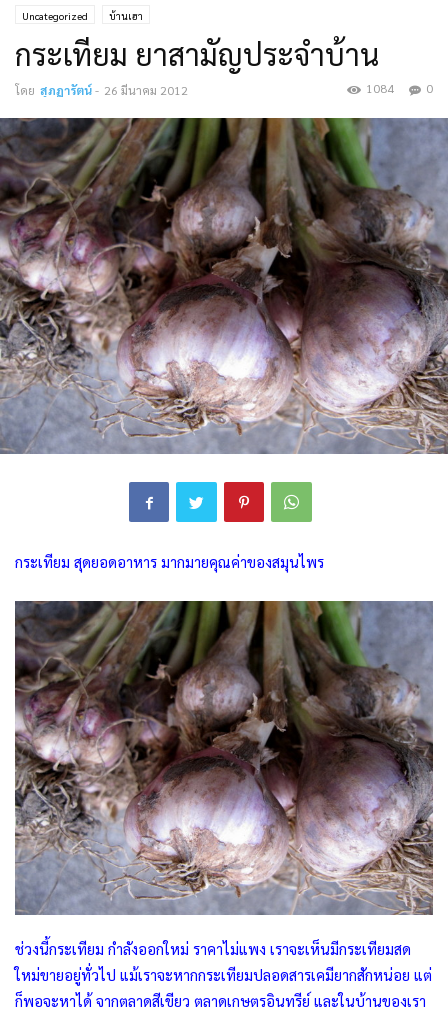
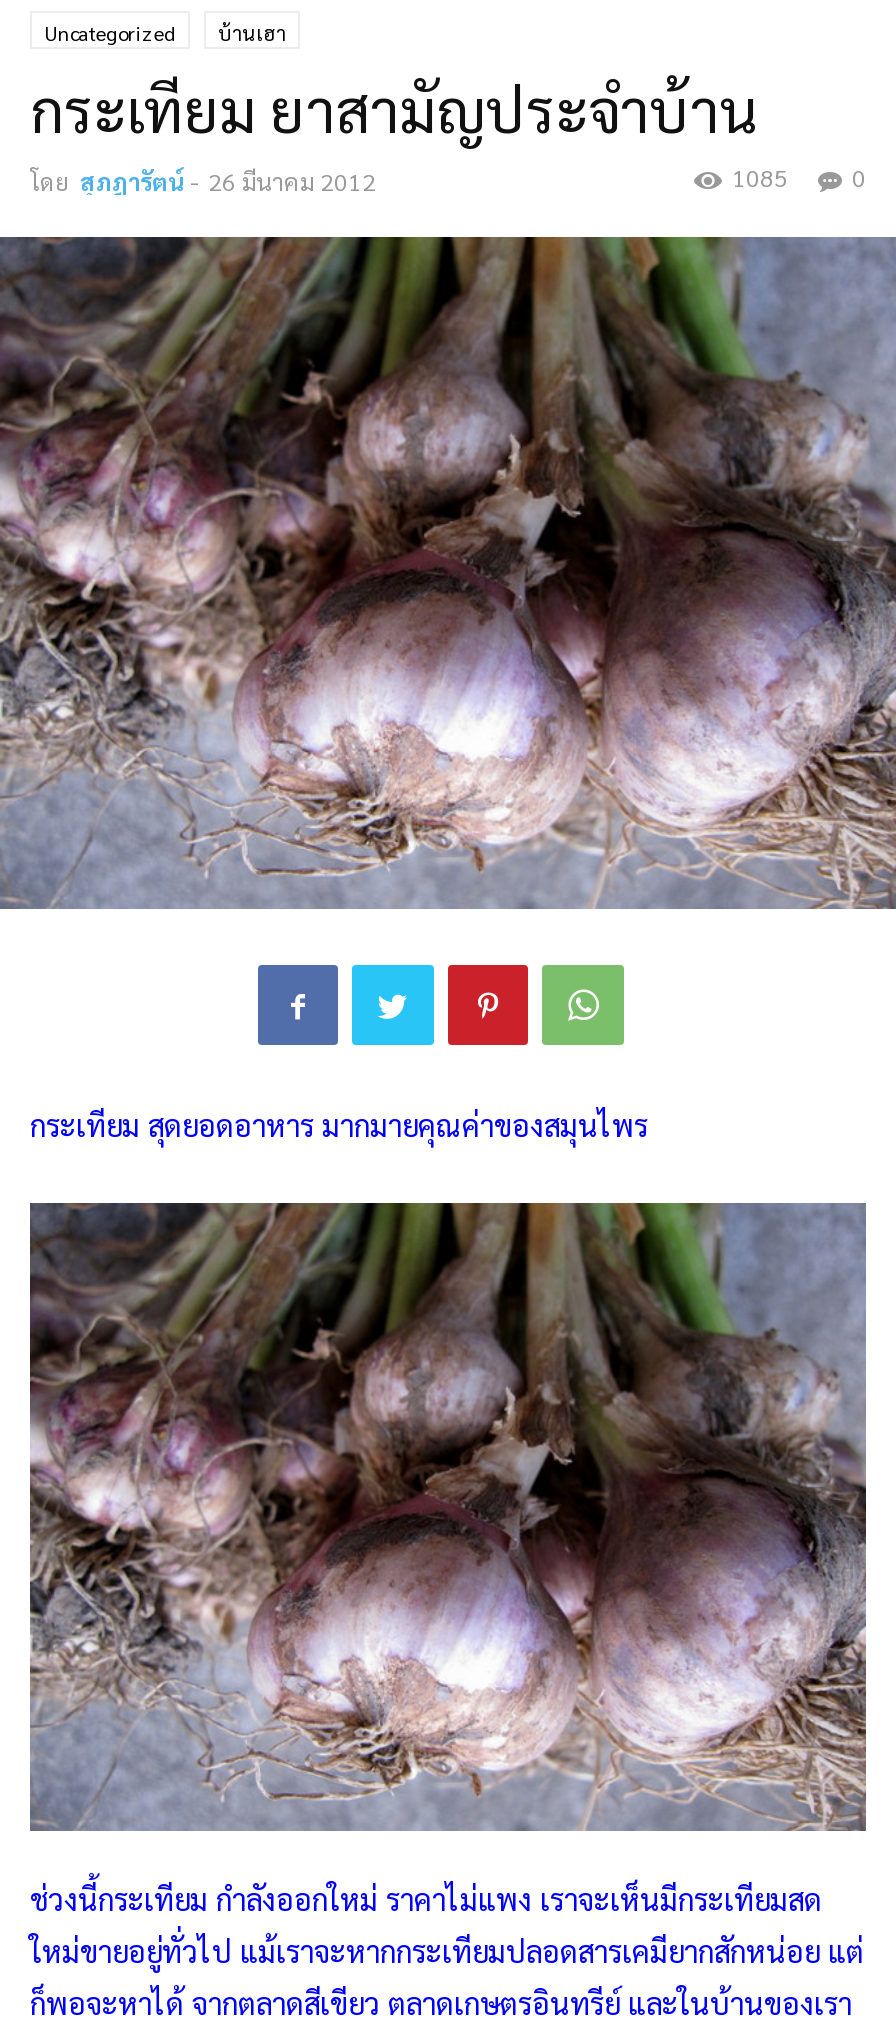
- 1084 0
+ 1085 0
